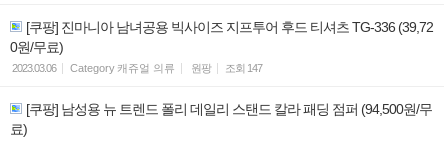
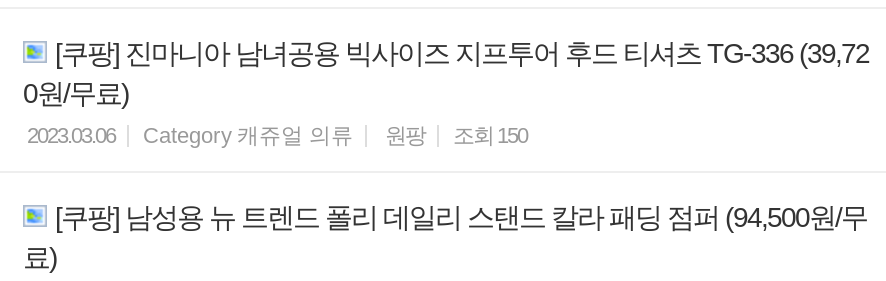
- 2023.03.06 Category 캐쥬얼 의류 원팡 조회 147
+ 2023.03.06 Category 캐쥬얼 의류 원팡 조회 150
